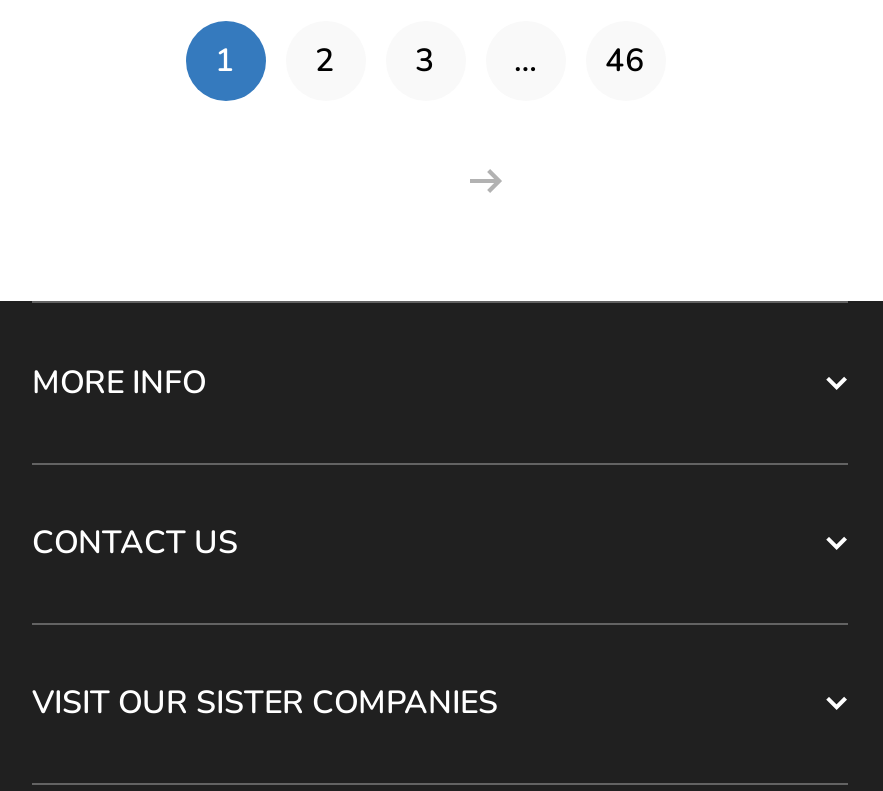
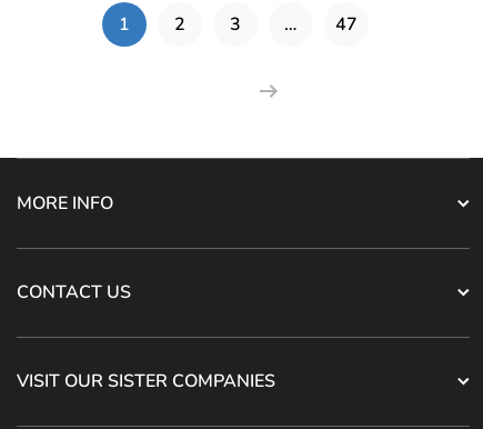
- 46
+ 47
